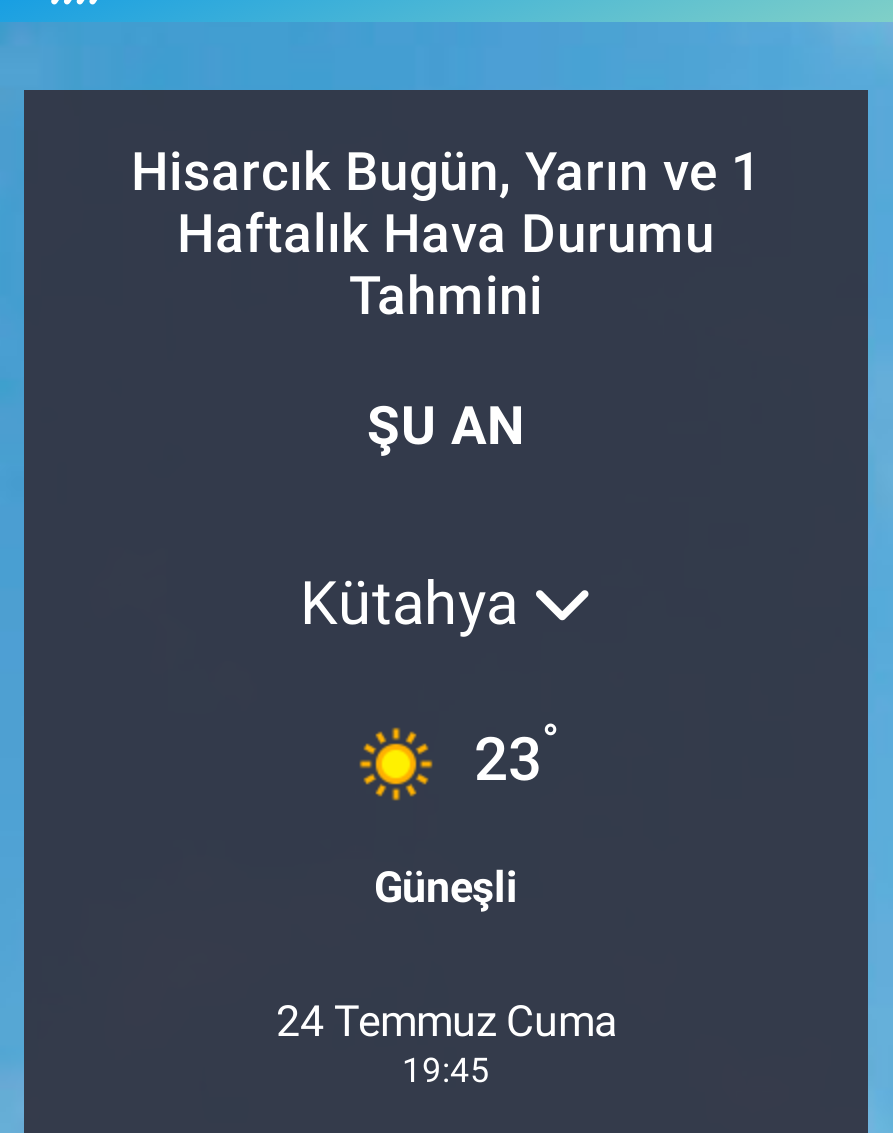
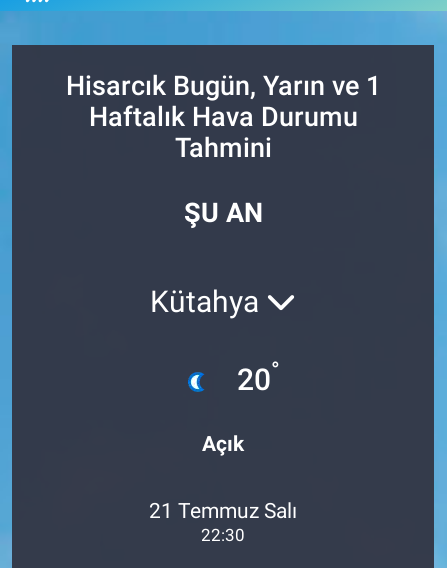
- [image]
- 23°
+ [image]
+ 20°

- Güneşli
+ Açık

- 24 Temmuz Cuma
- 19:45
+ 21 Temmuz Salı
+ 22:30
